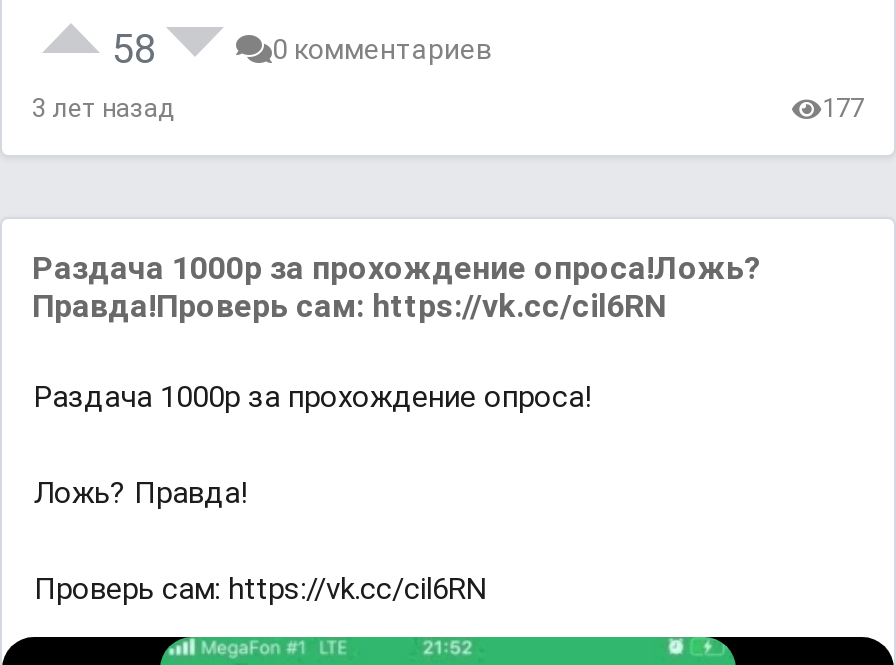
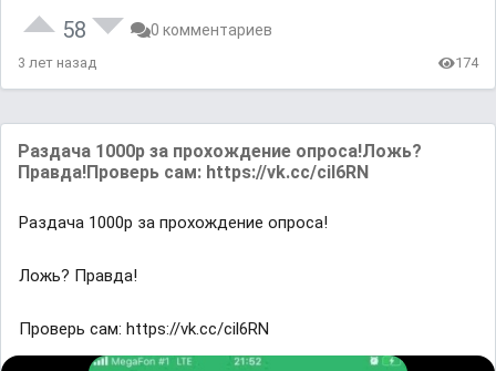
- 177
+ 174
